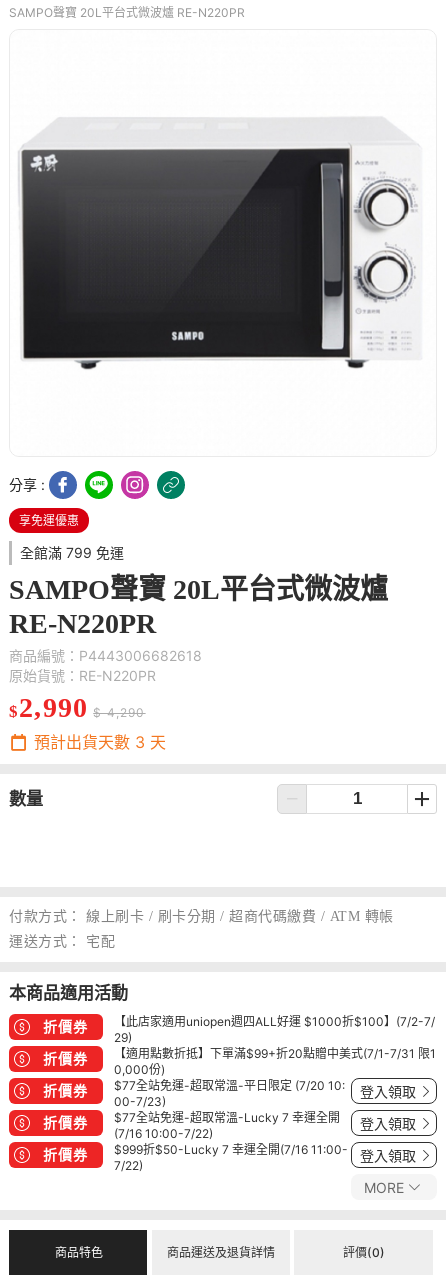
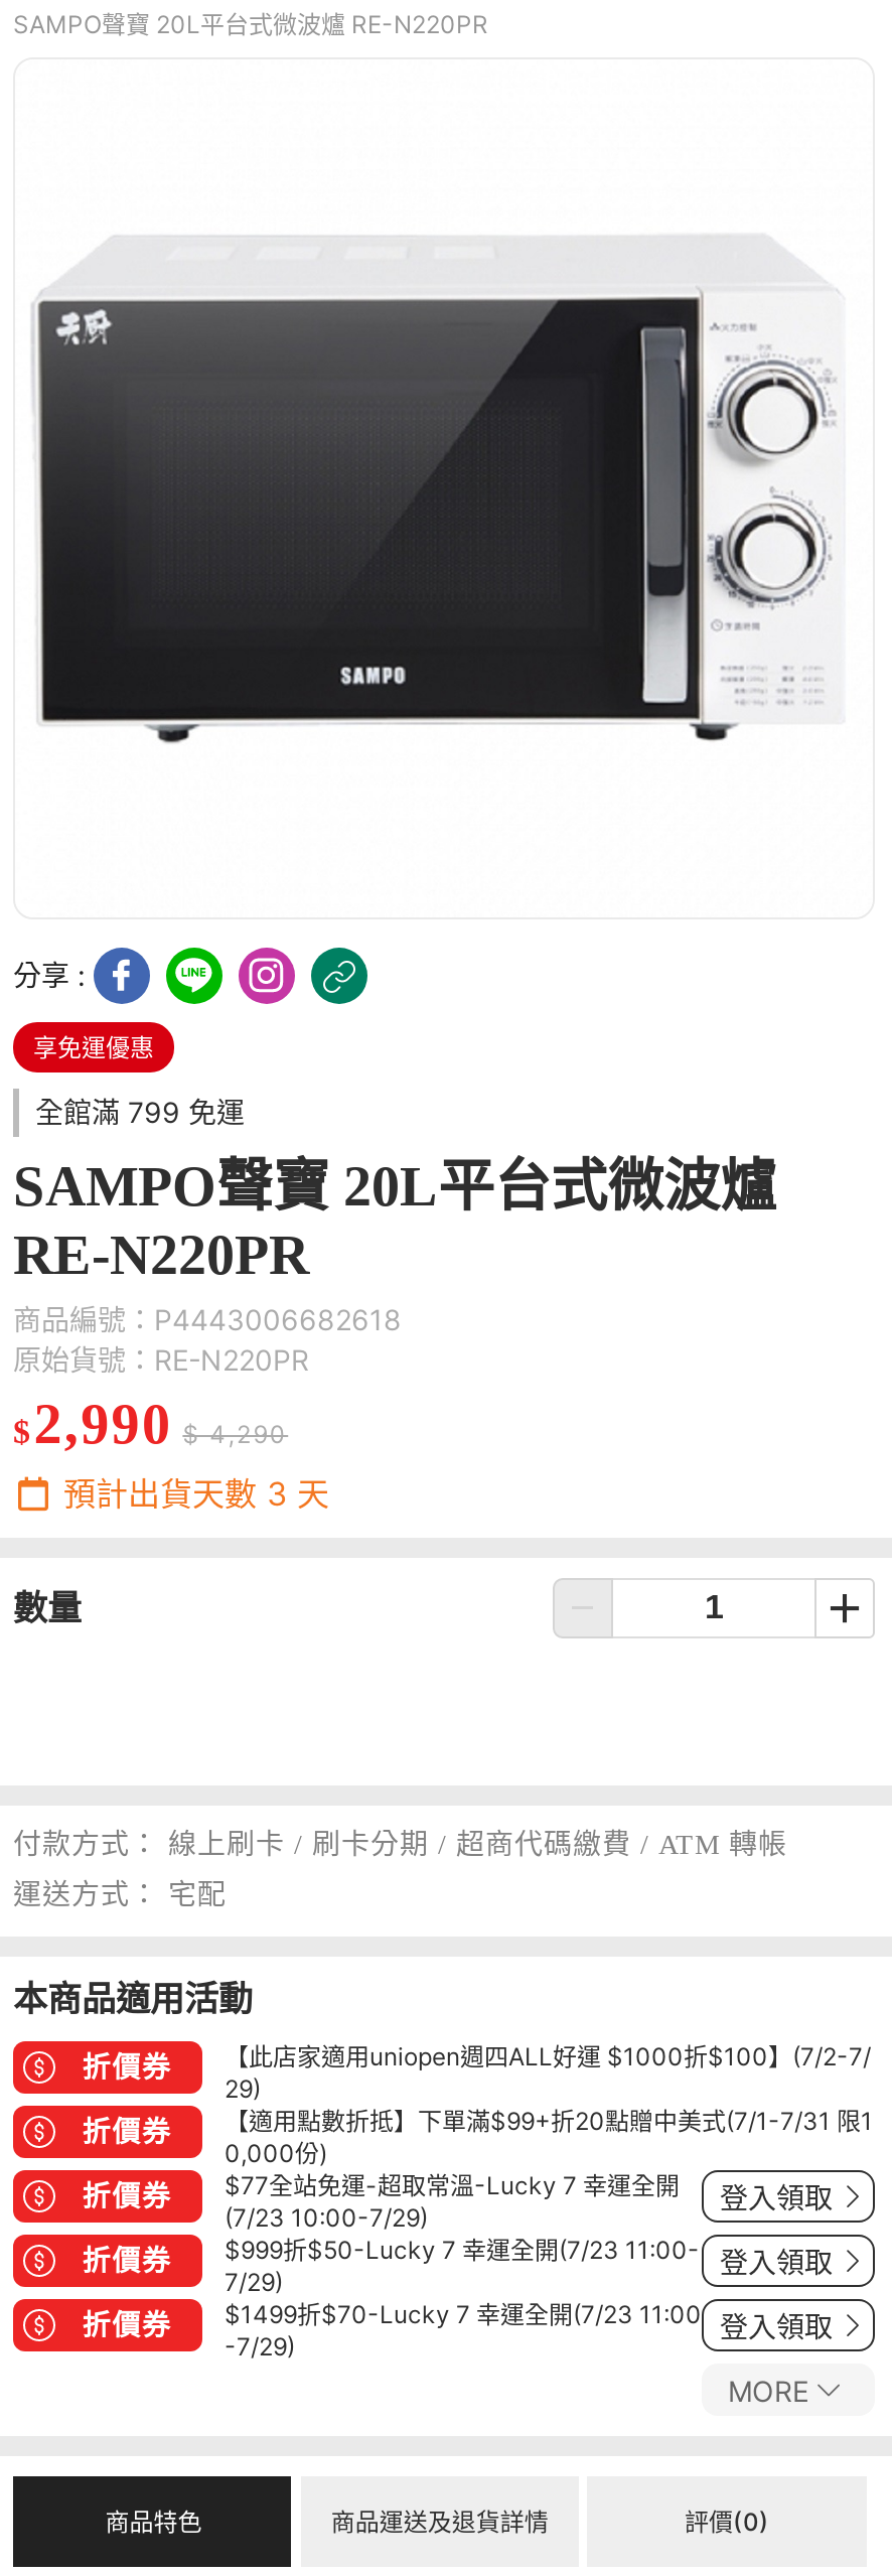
- $77全站免運-超取常溫-平日限定 (7/20 10:
- 00-7/23)
+ (7/23 10:00-7/29)

moved up: $77全站免運-超取常溫-Lucky 7 幸運全開

- (7/16 10:00-7/22)
+ $999折$50-Lucky 7 幸運全開(7/23 11:00-
+ 7/29)

- $999折$50-Lucky 7 幸運全開(7/16 11:00-
+ $1499折$70-Lucky 7 幸運全開(7/23 11:00

- 7/22)
+ -7/29)
